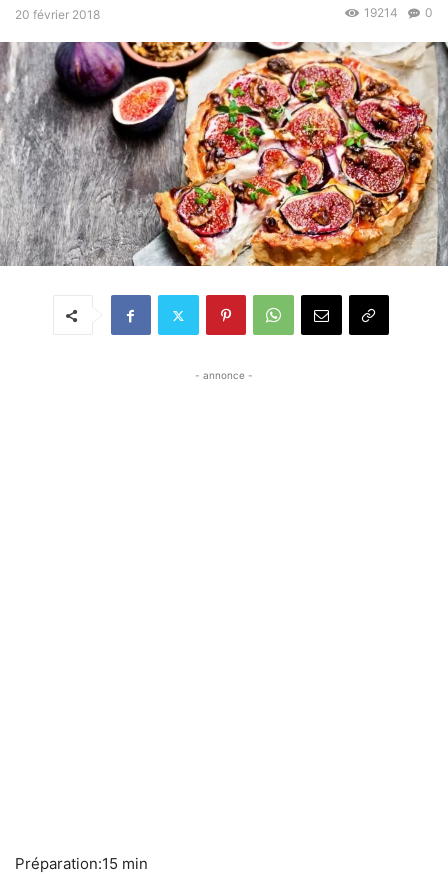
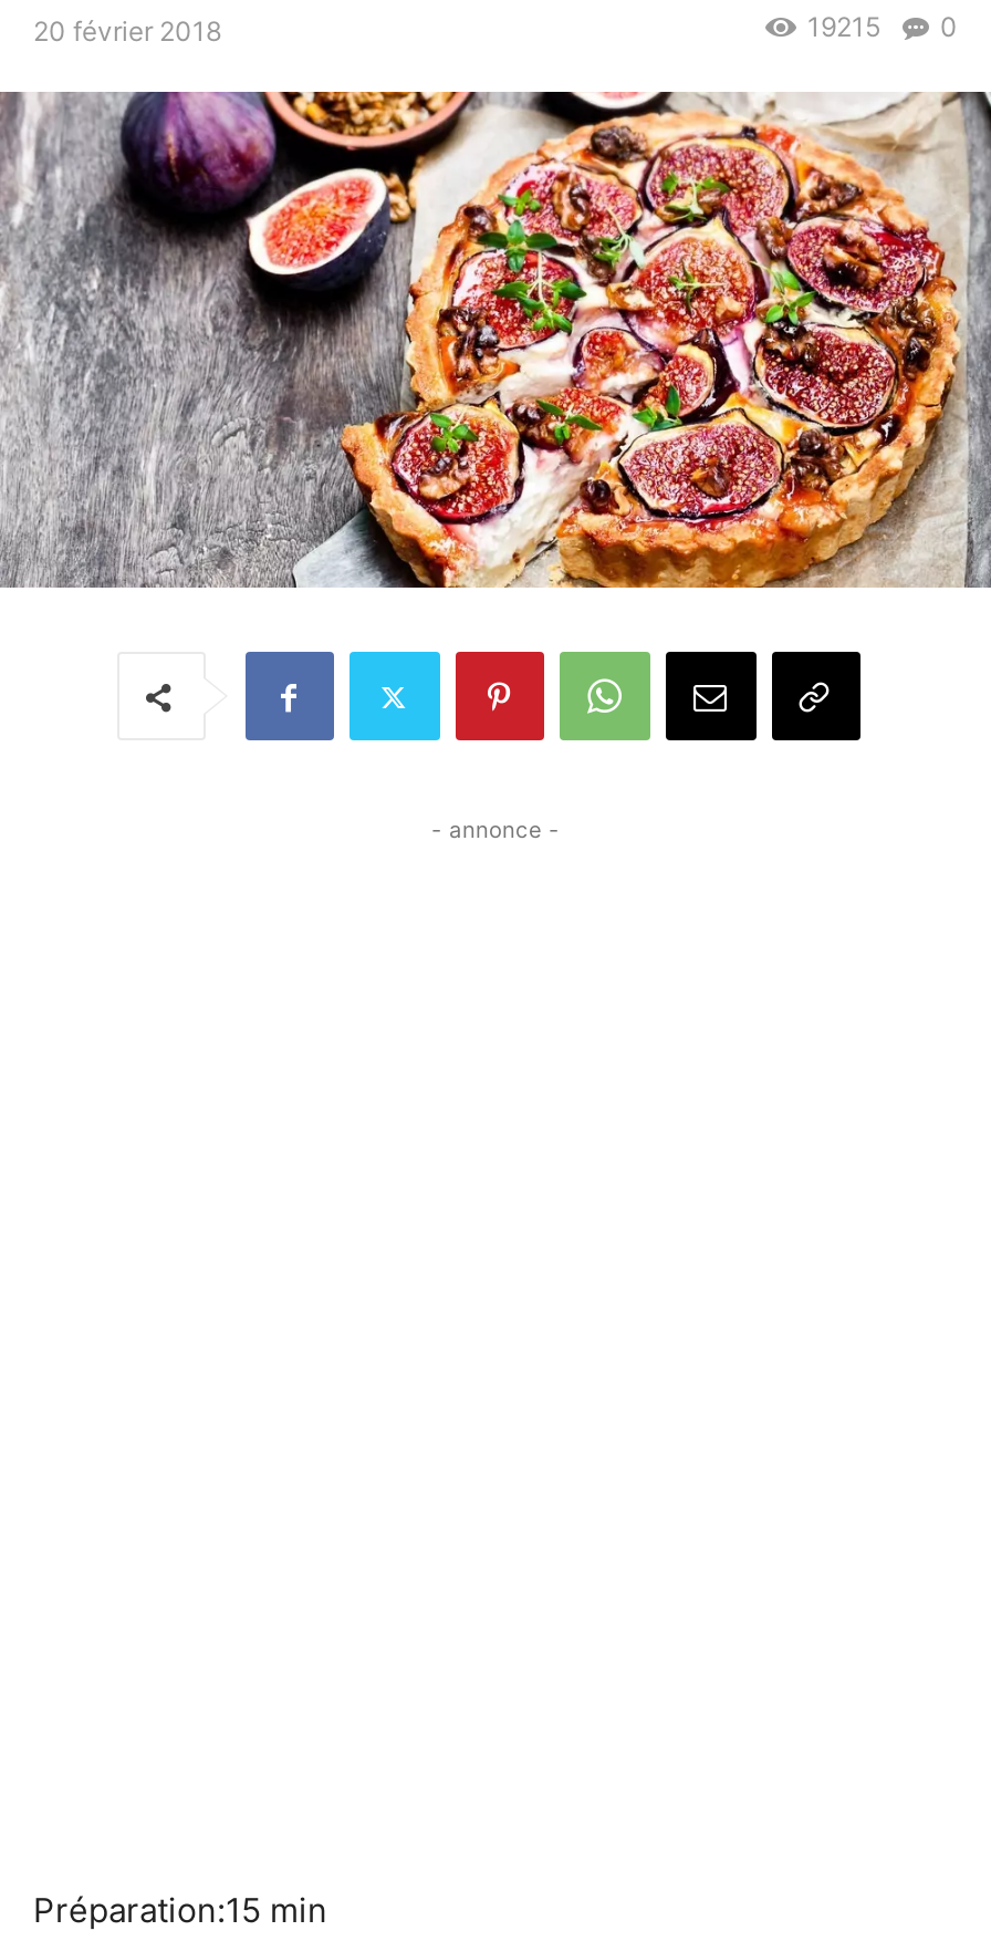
- 19214 0
+ 19215 0
